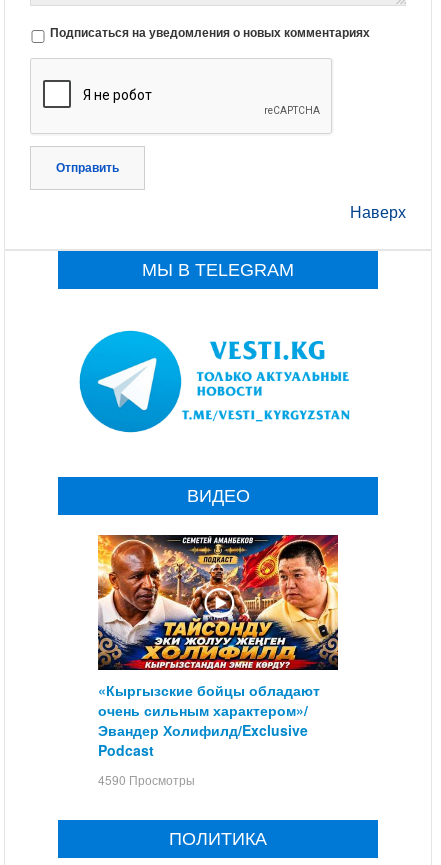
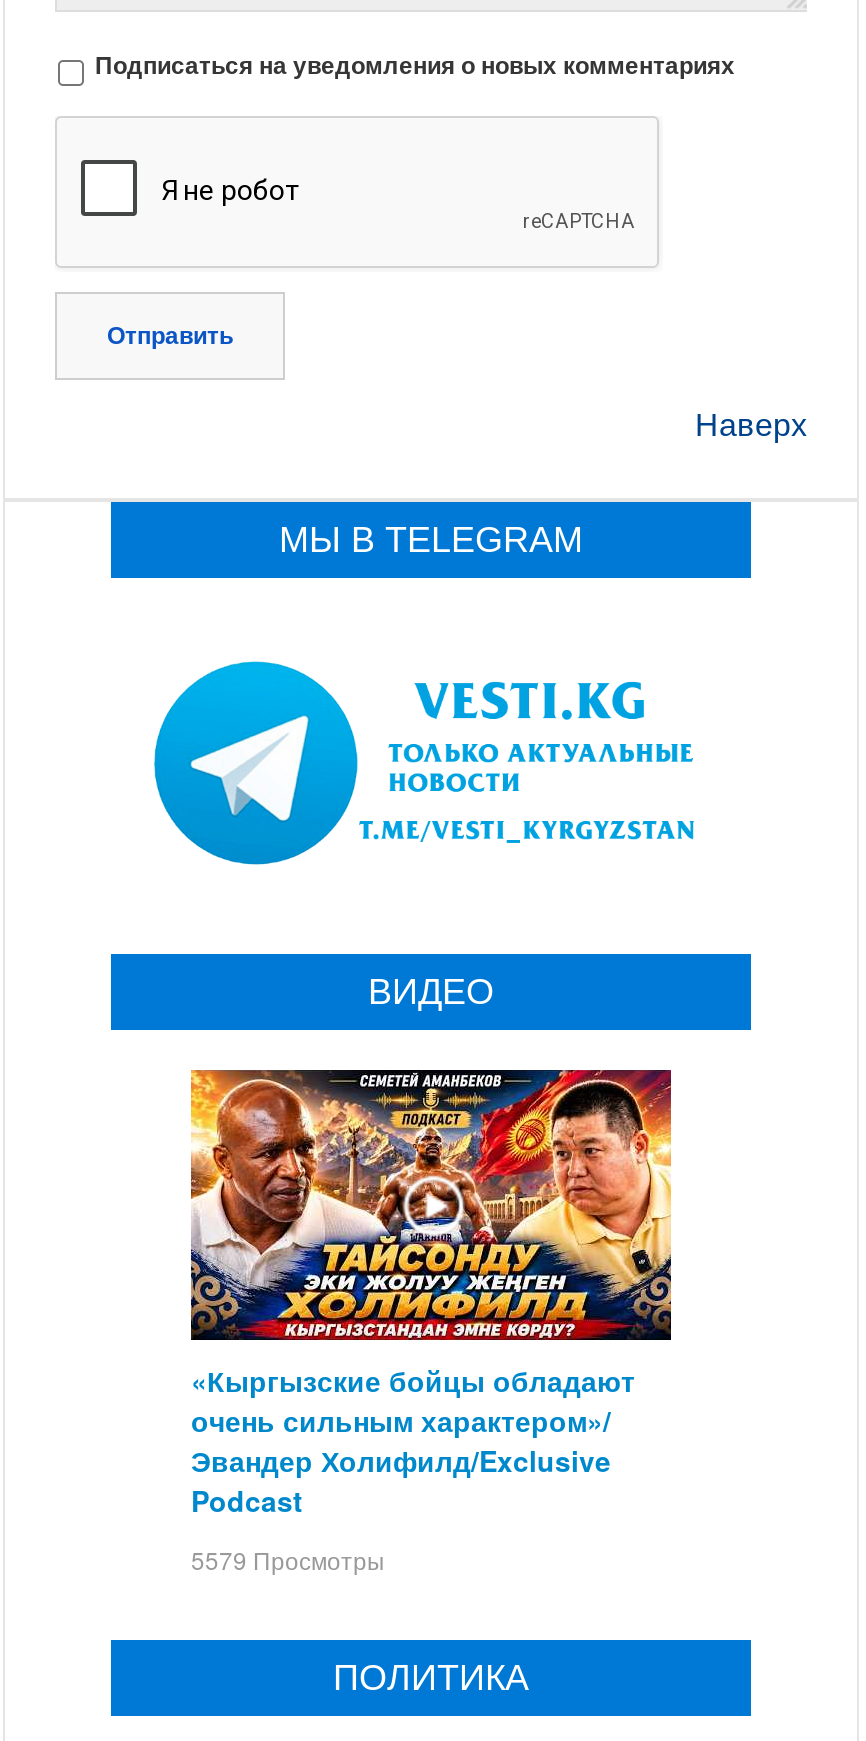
- 4590 Просмотры
+ 5579 Просмотры
